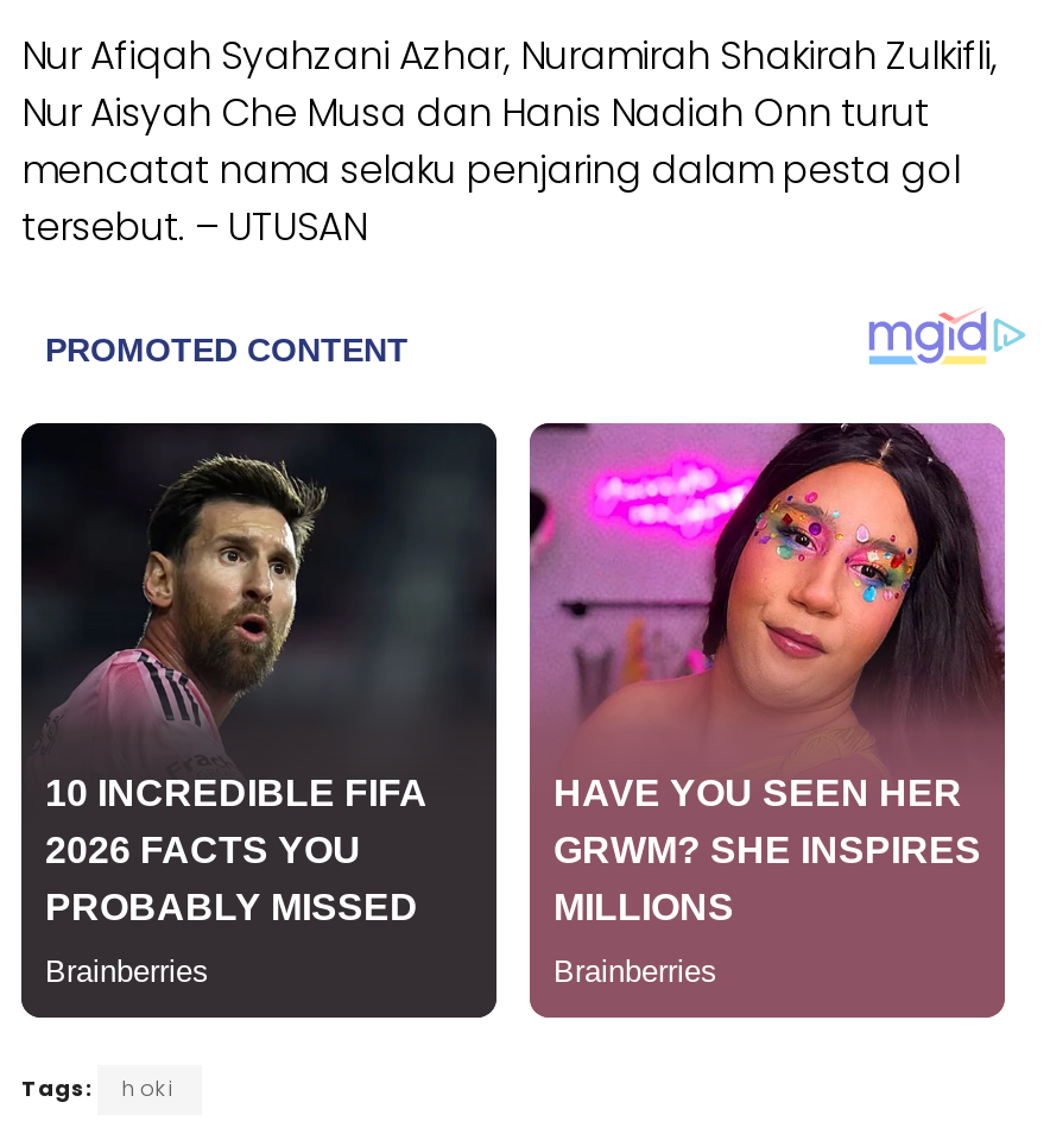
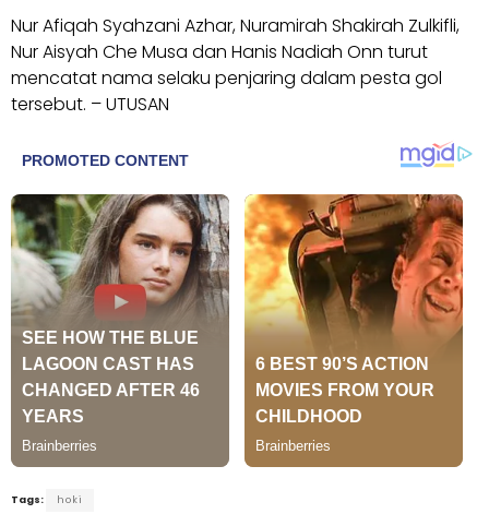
- [image]
+ [image]

- [image]
+ [image]
